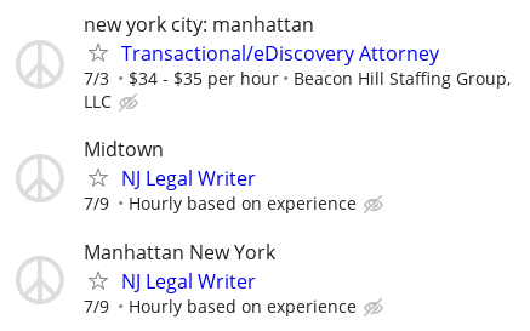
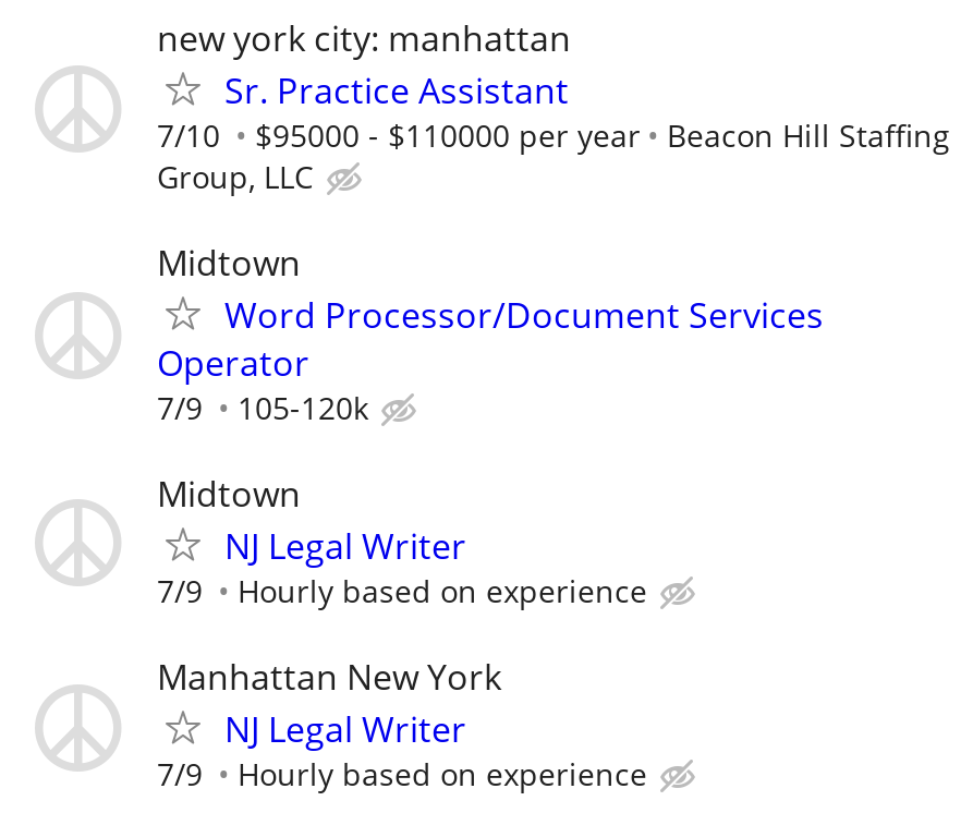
- Transactional/eDiscovery Attorney
- 7/3
- $34 - $35 per hour
- Beacon Hill Staffing Group,
- LLC
+ Sr. Practice Assistant
+ 7/10
+ $95000 - $110000 per year
+ Beacon Hill Staffing
+ Group, LLC
+ Midtown
+ Word Processor/Document Services
+ Operator
+ 7/9
+ 105-120k
